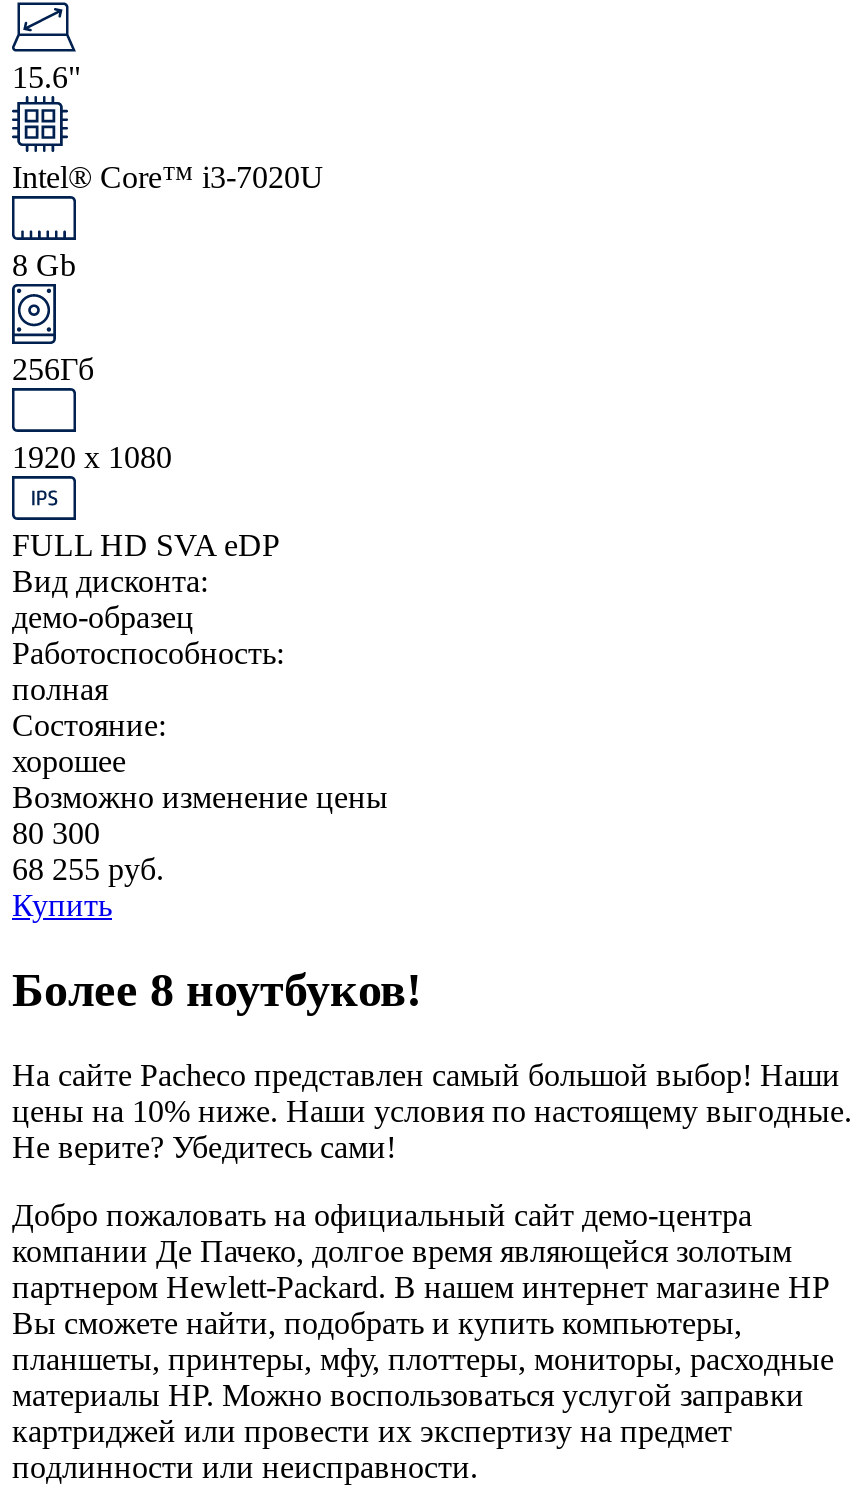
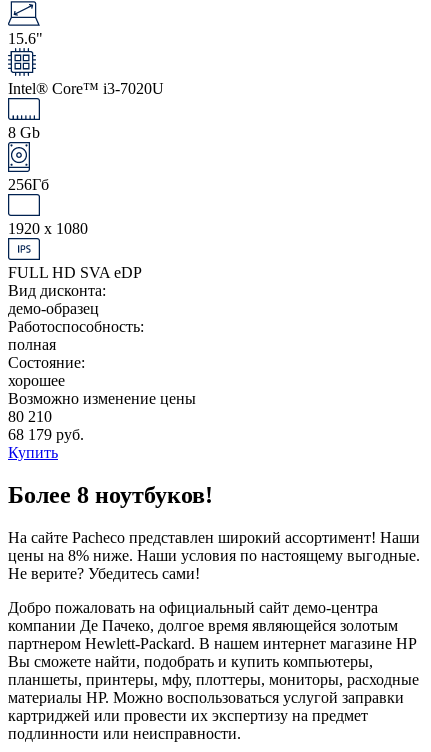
- 80 300
+ 80 210

- 68 255 руб.
+ 68 179 руб.

- На сайте Pacheco представлен самый большой выбор! Наши
- цены на 10% ниже. Наши условия по настоящему выгодные.
+ На сайте Pacheco представлен широкий ассортимент! Наши
+ цены на 8% ниже. Наши условия по настоящему выгодные.
